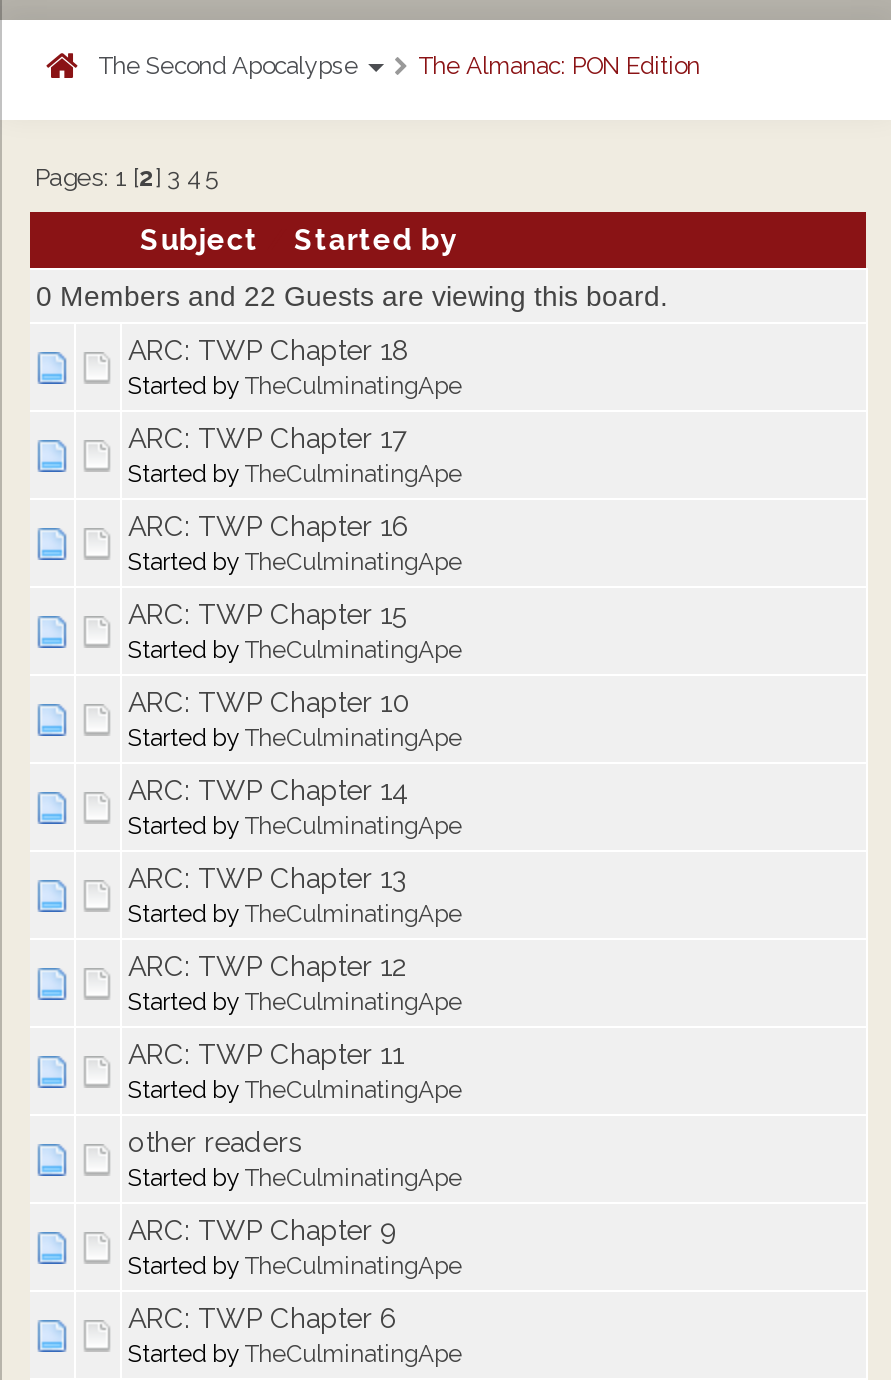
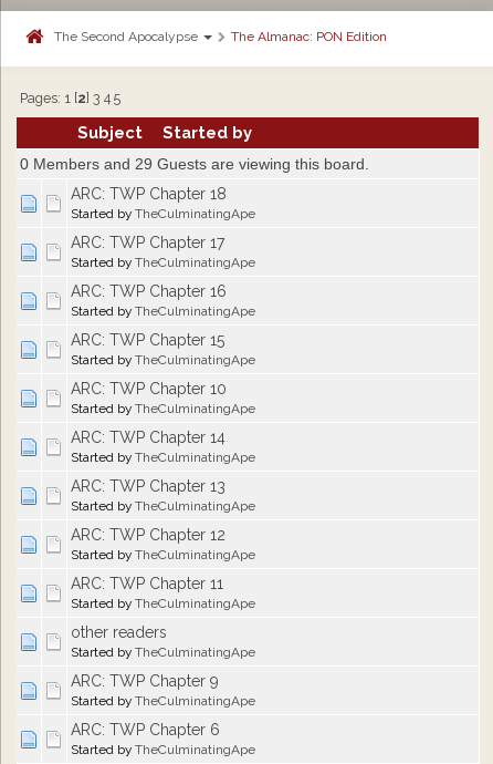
- 0 Members and 22 Guests are viewing this board.
+ 0 Members and 29 Guests are viewing this board.
